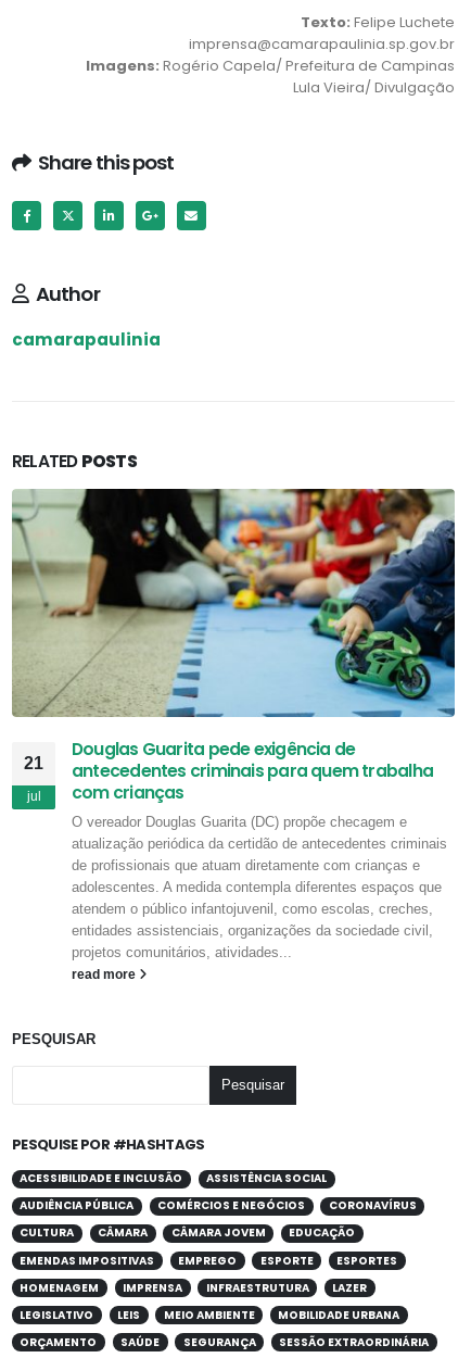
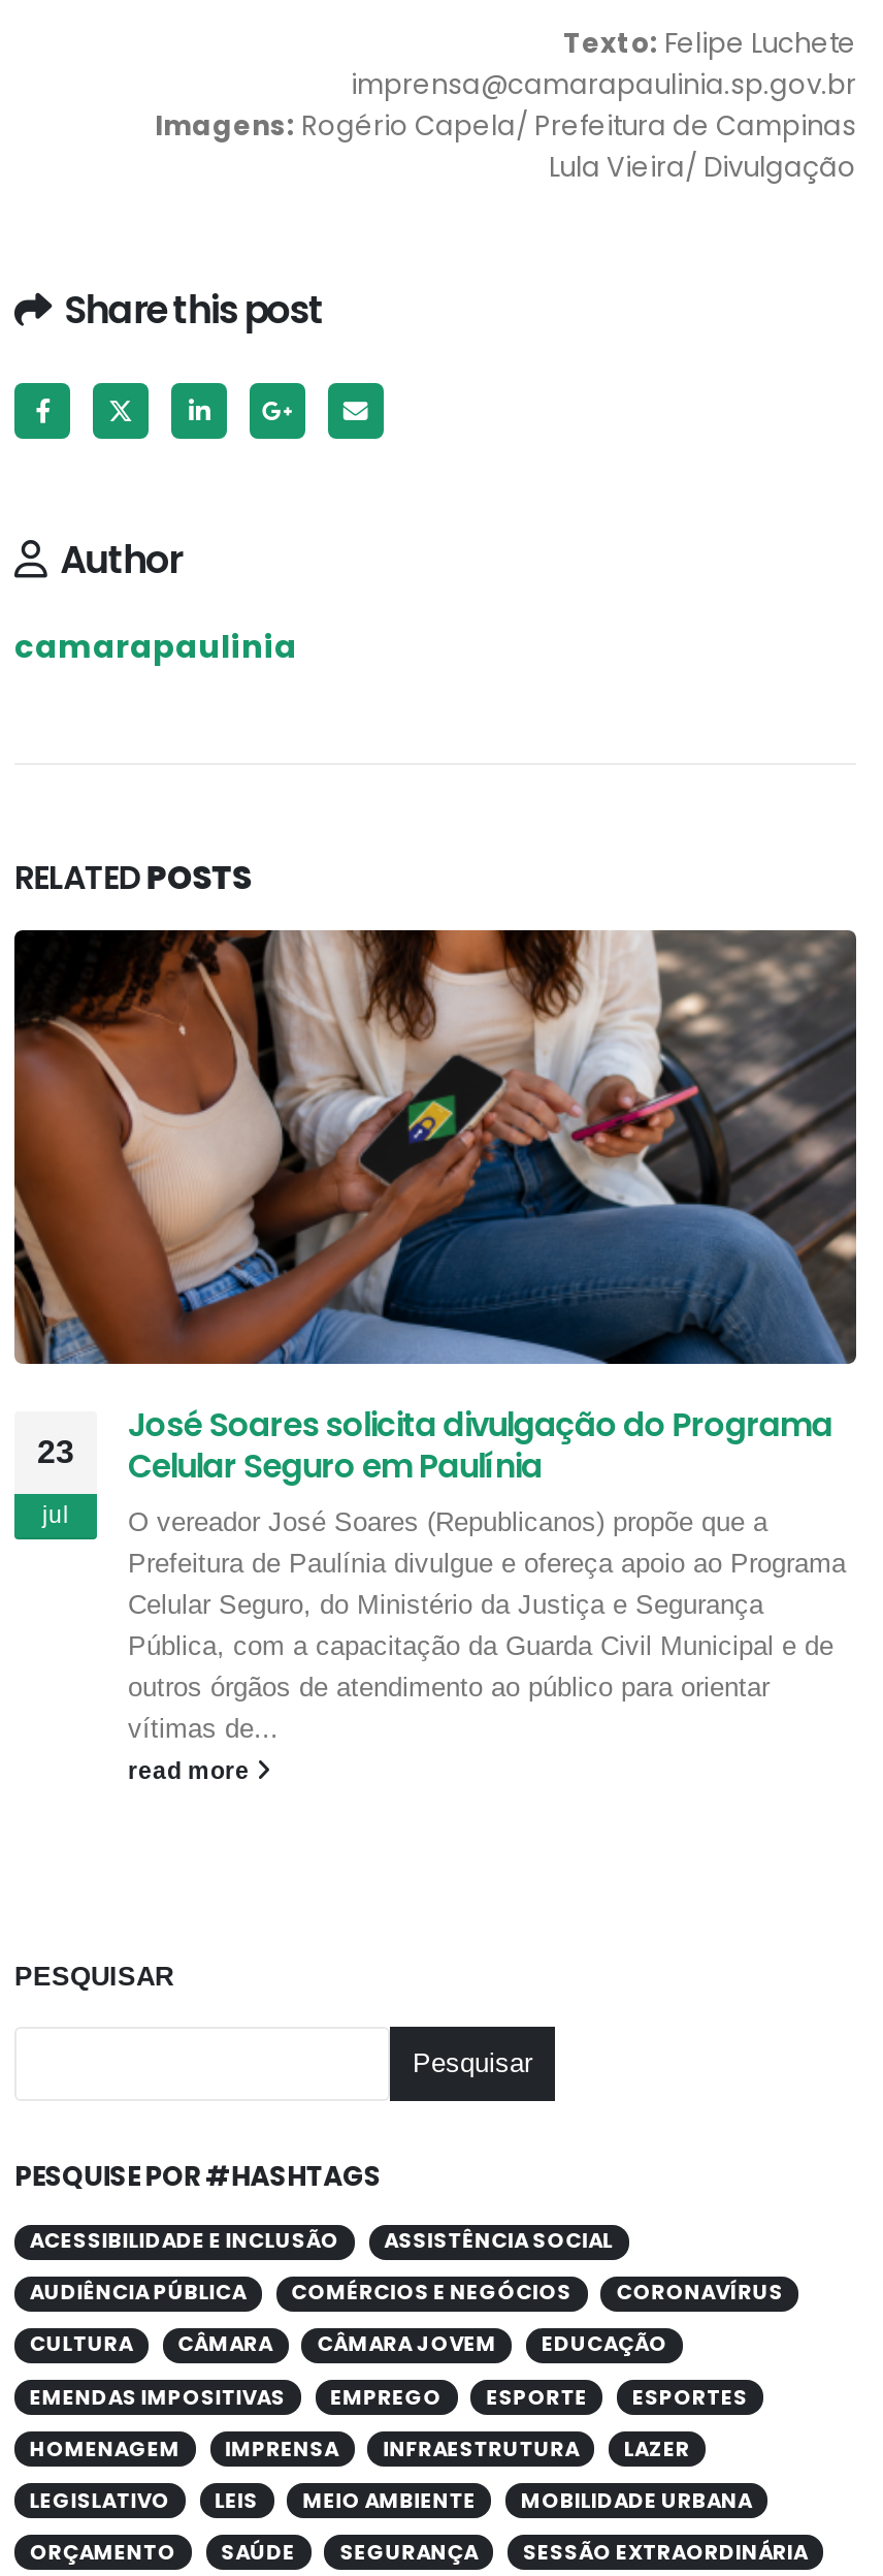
- [image]
- Douglas Guarita pede exigência de
- antecedentes criminais para quem trabalha
- com crianças
- O vereador Douglas Guarita (DC) propõe checagem e
- atualização periódica da certidão de antecedentes criminais
- de profissionais que atuam diretamente com crianças e
- adolescentes. A medida contempla diferentes espaços que
- atendem o público infantojuvenil, como escolas, creches,
- entidades assistenciais, organizações da sociedade civil,
- projetos comunitários, atividades...
+ [image]
+ José Soares solicita divulgação do Programa
+ Celular Seguro em Paulínia
+ O vereador José Soares (Republicanos) propõe que a
+ Prefeitura de Paulínia divulgue e ofereça apoio ao Programa
+ Celular Seguro, do Ministério da Justiça e Segurança
+ Pública, com a capacitação da Guarda Civil Municipal e de
+ outros órgãos de atendimento ao público para orientar
+ vítimas de...

- 21
+ 23

moved up: read more
